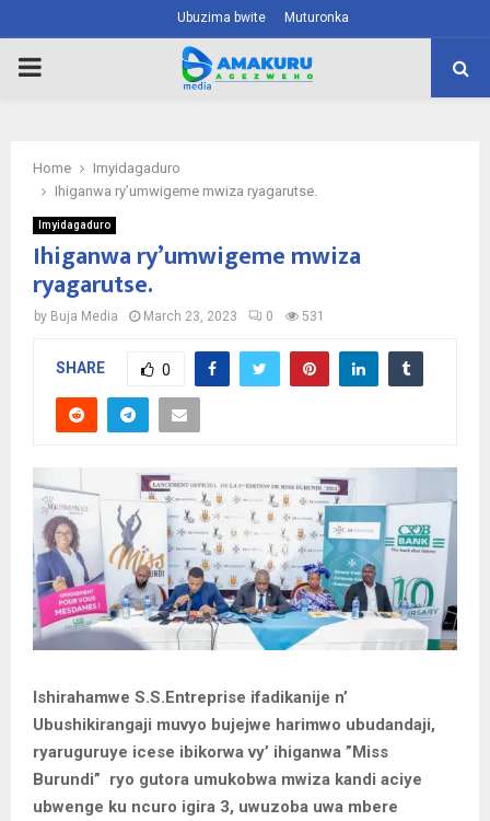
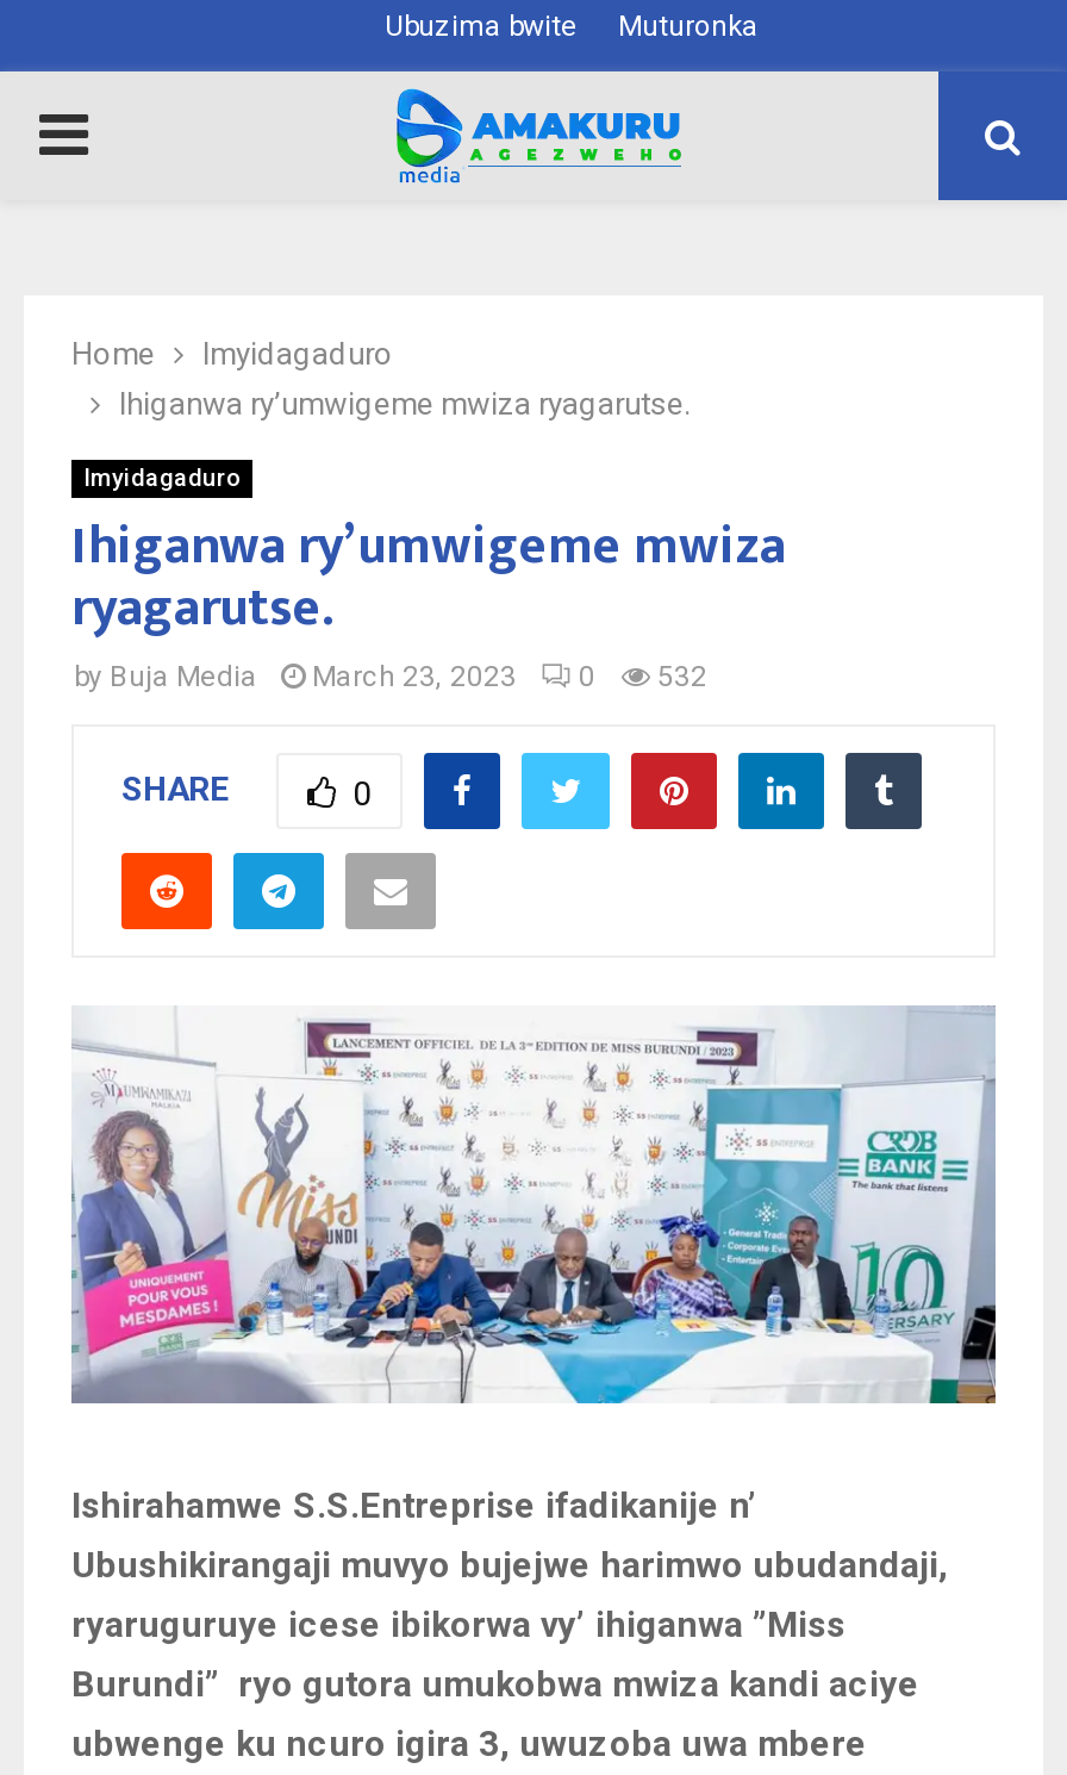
- by Buja Media March 23, 2023 0 531
+ by Buja Media March 23, 2023 0 532
